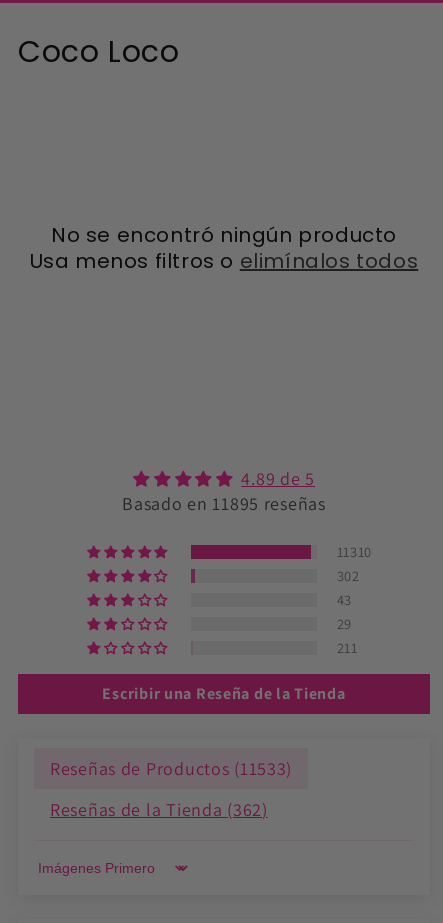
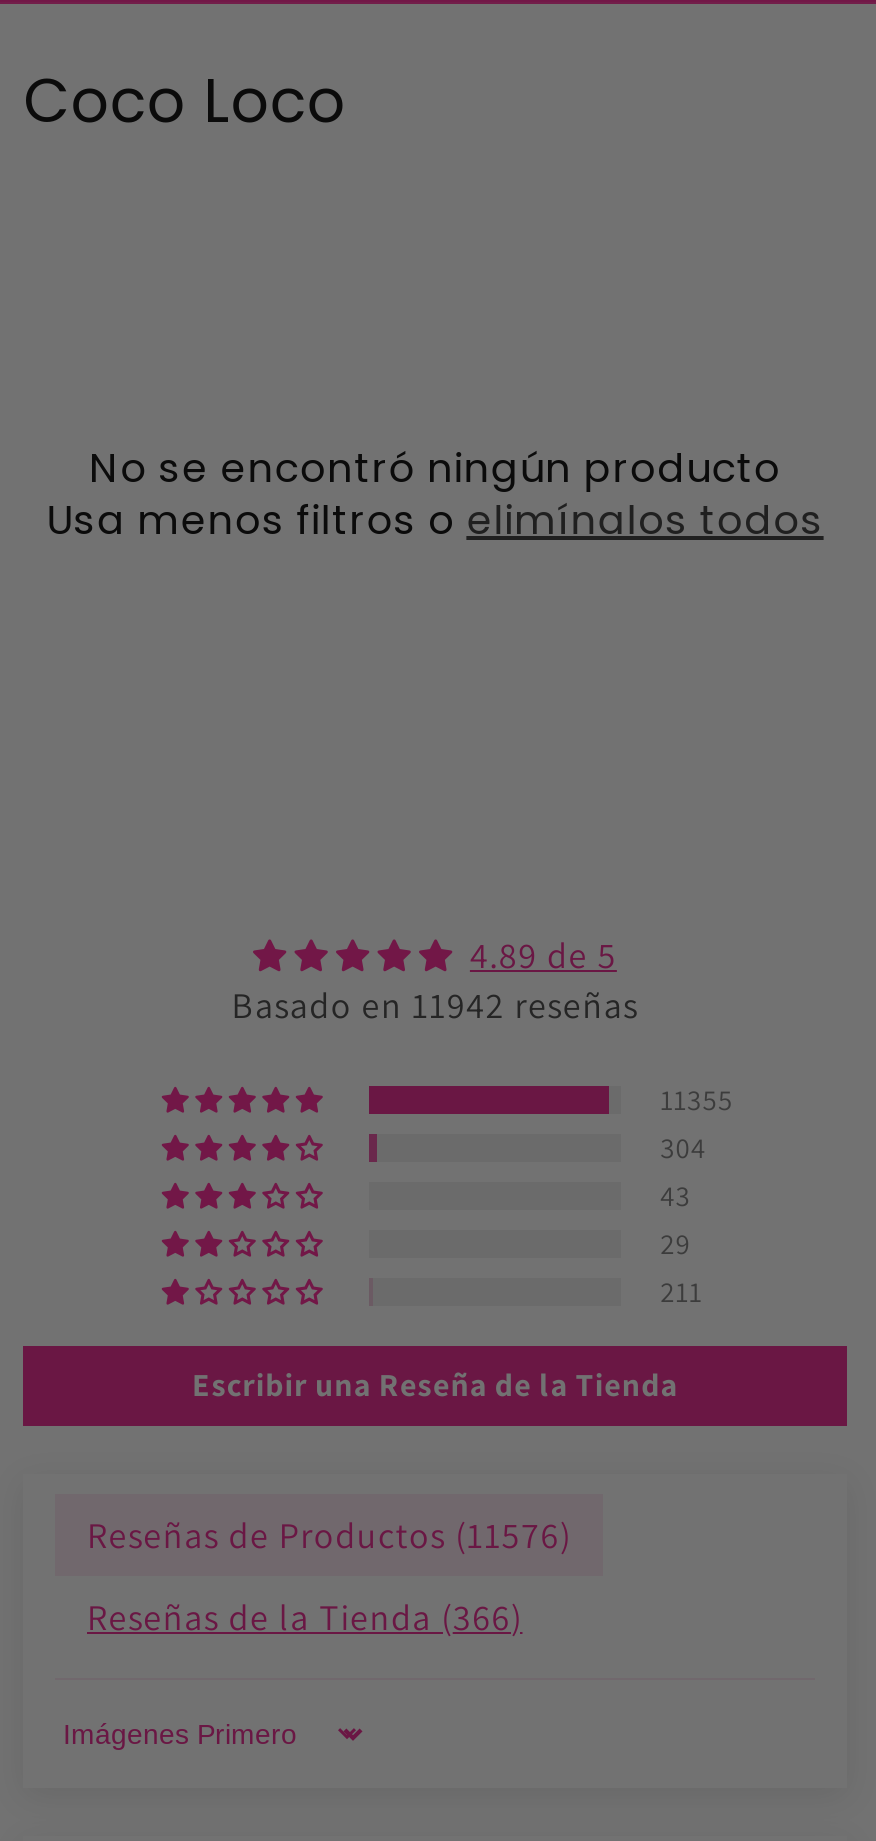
- Basado en 11895 reseñas
+ Basado en 11942 reseñas

- 11310
+ 11355

- 302
+ 304

- Reseñas de Productos (11533)
+ Reseñas de Productos (11576)

- Reseñas de la Tienda (362)
+ Reseñas de la Tienda (366)
